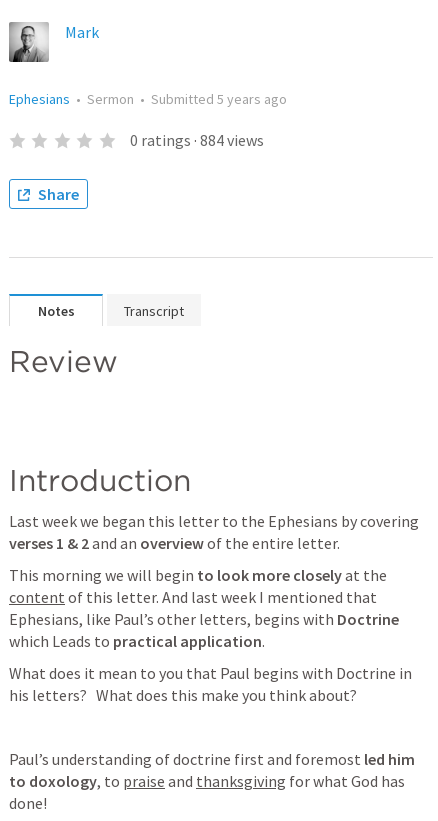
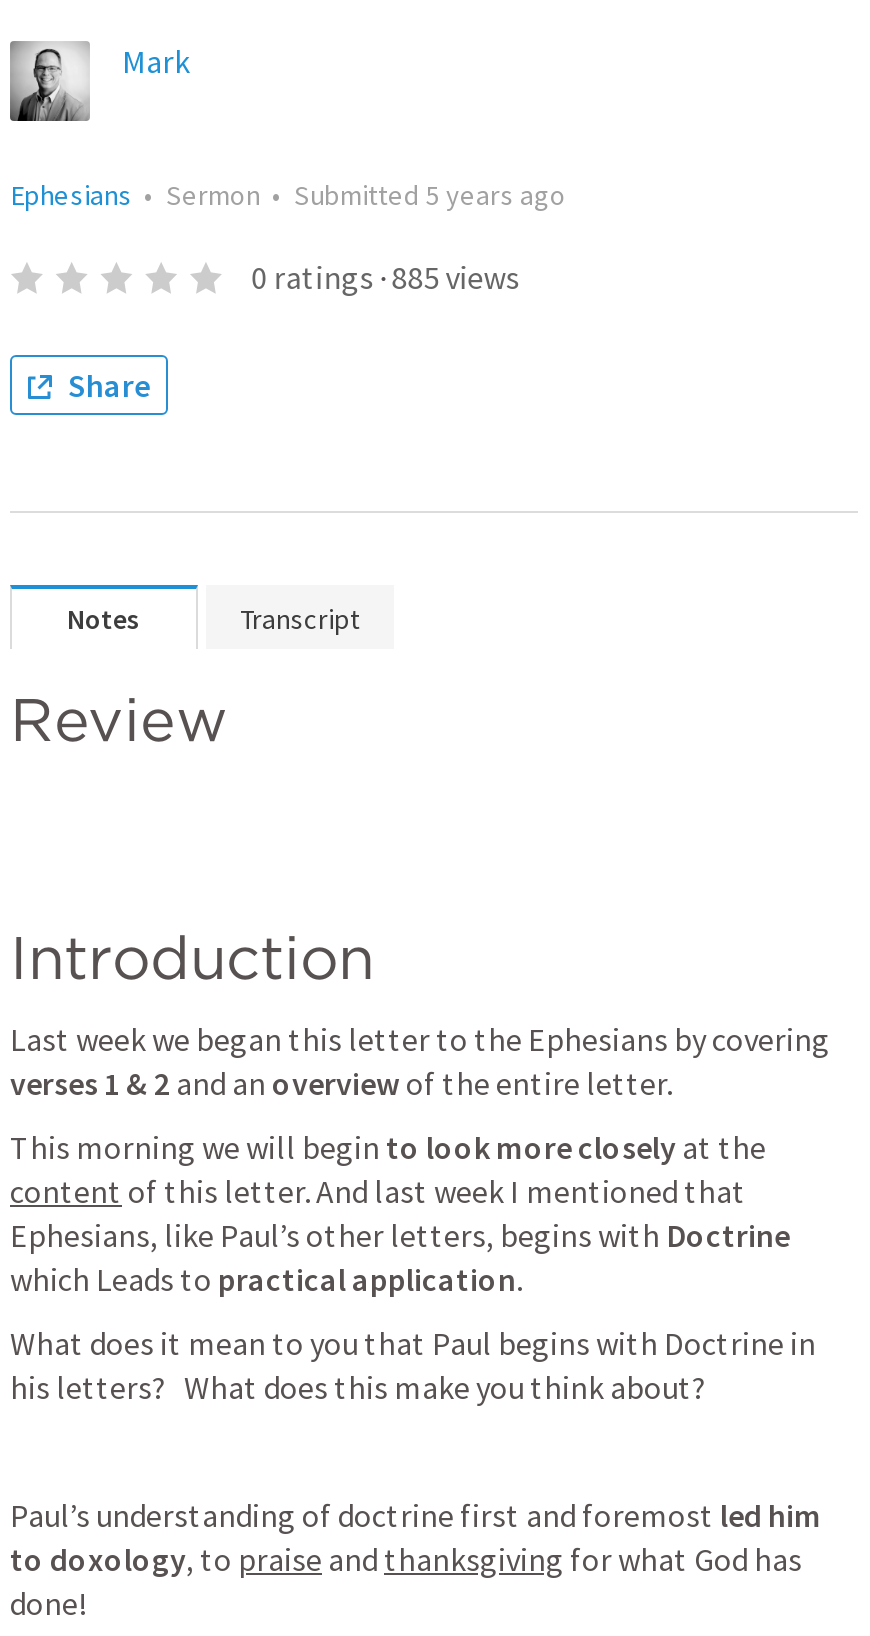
- 0 ratings · 884 views
+ 0 ratings · 885 views
